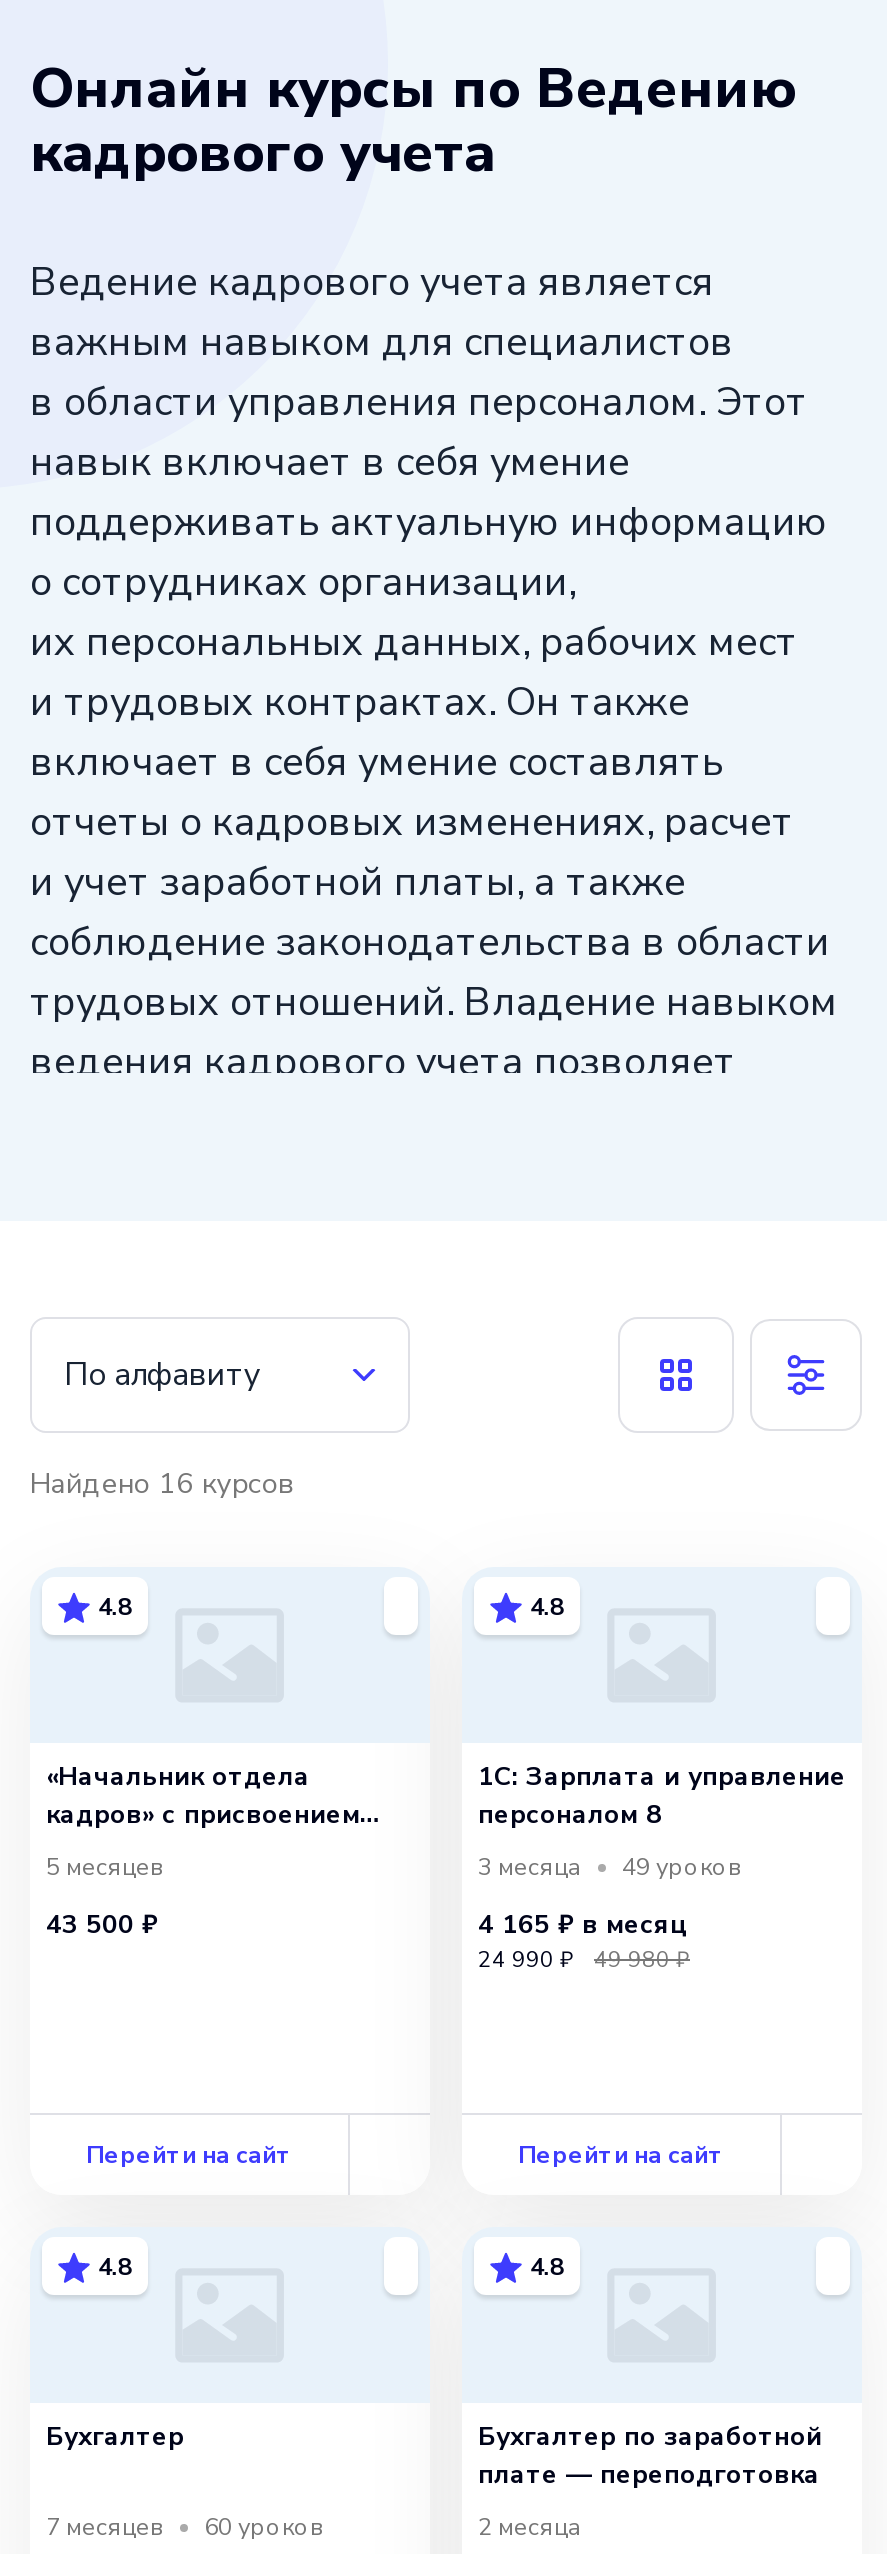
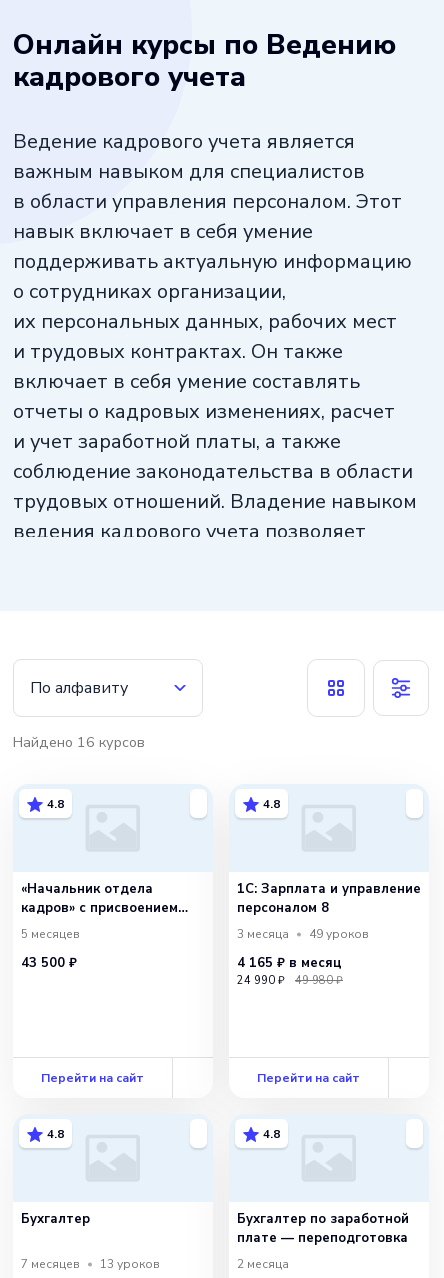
- 7 месяцев 60 уроков
+ 7 месяцев 13 уроков
